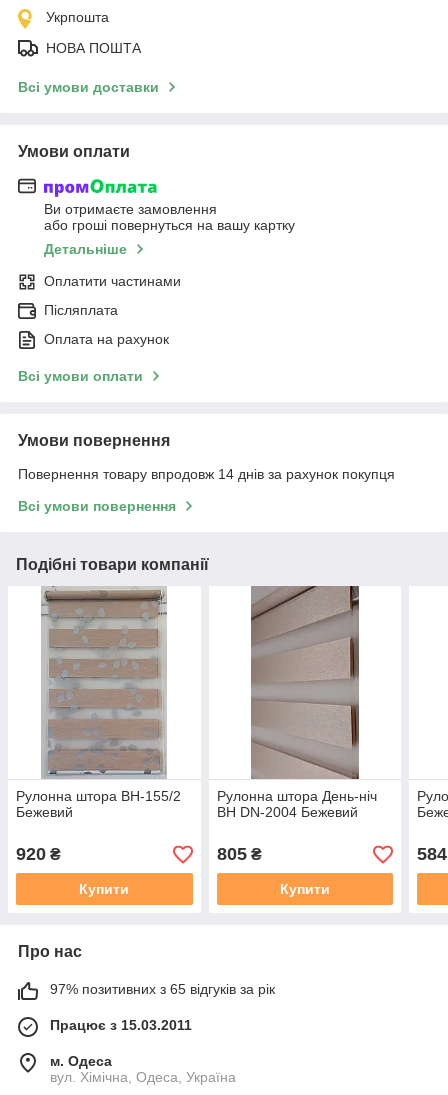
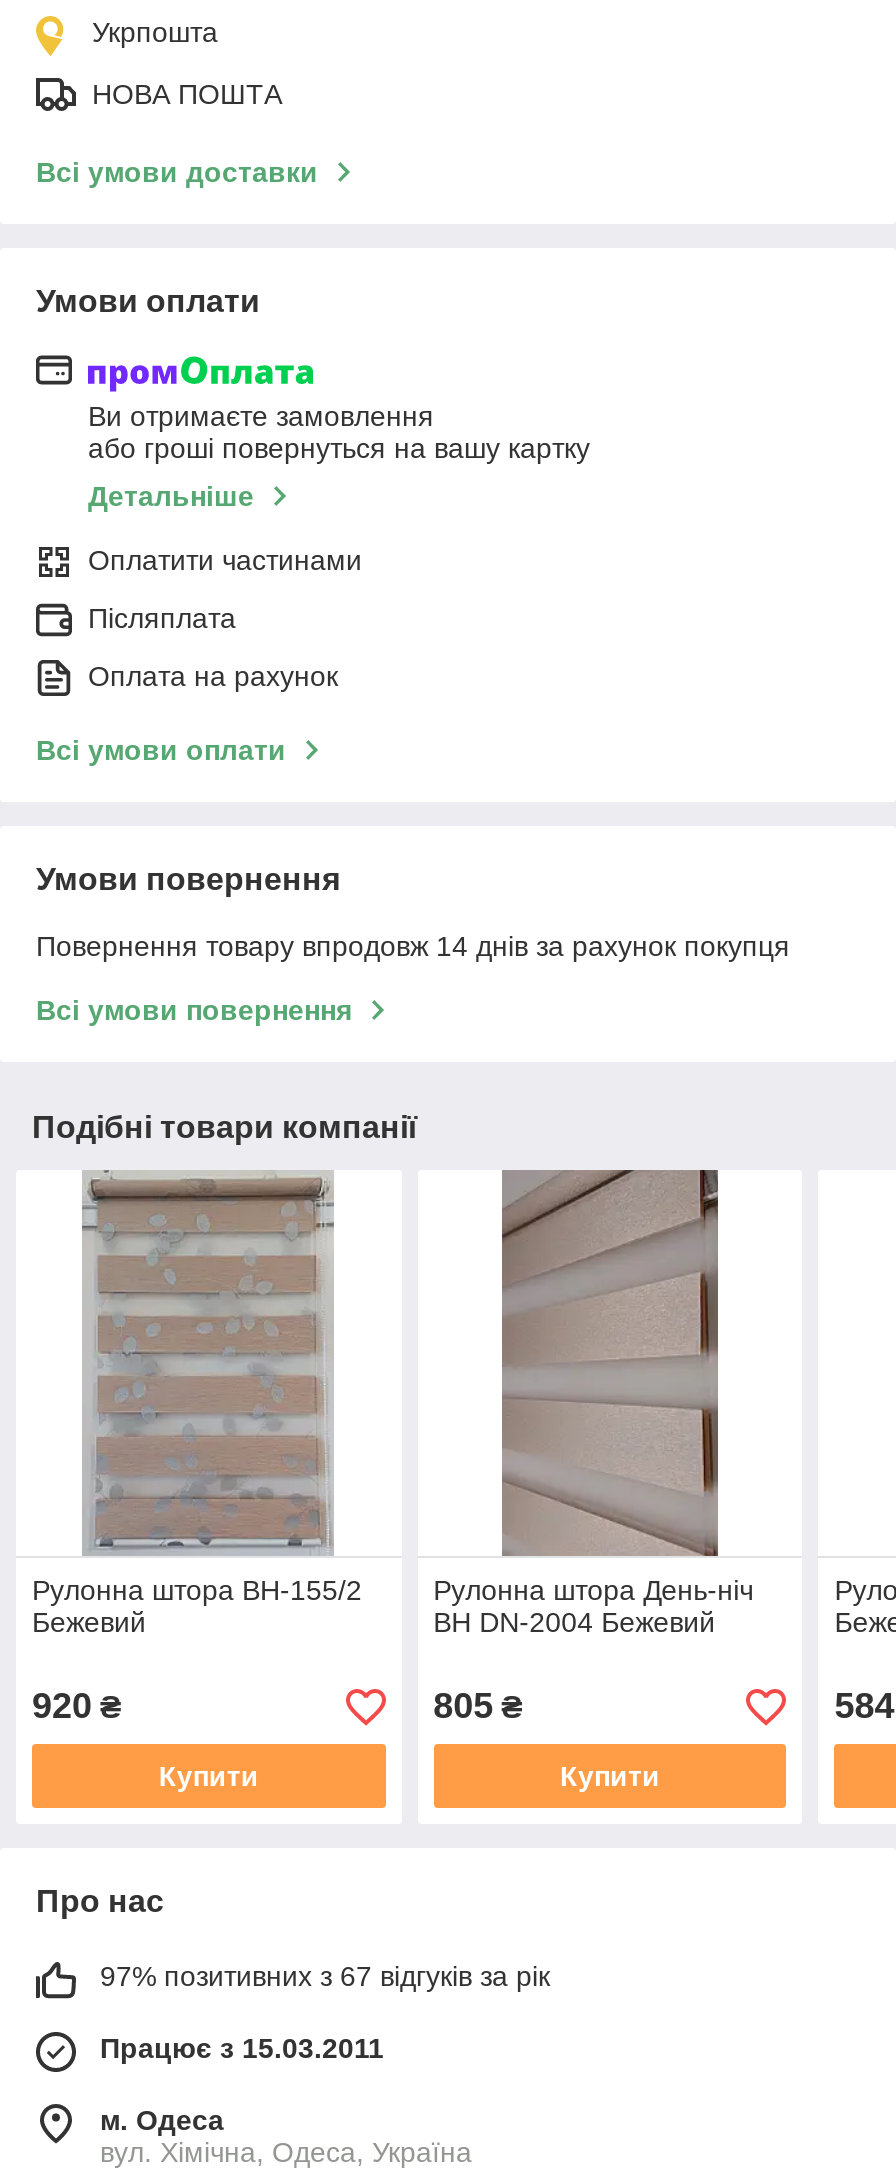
- 97% позитивних з 65 відгуків за рік
+ 97% позитивних з 67 відгуків за рік
